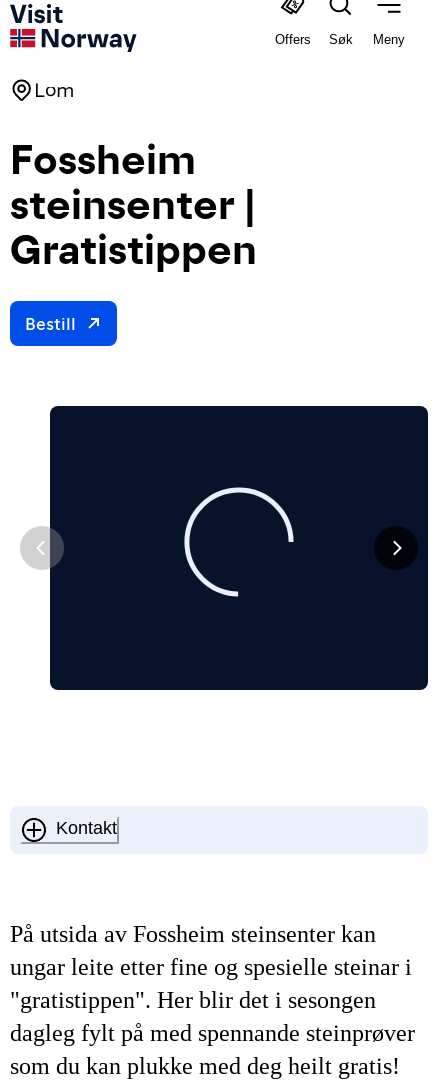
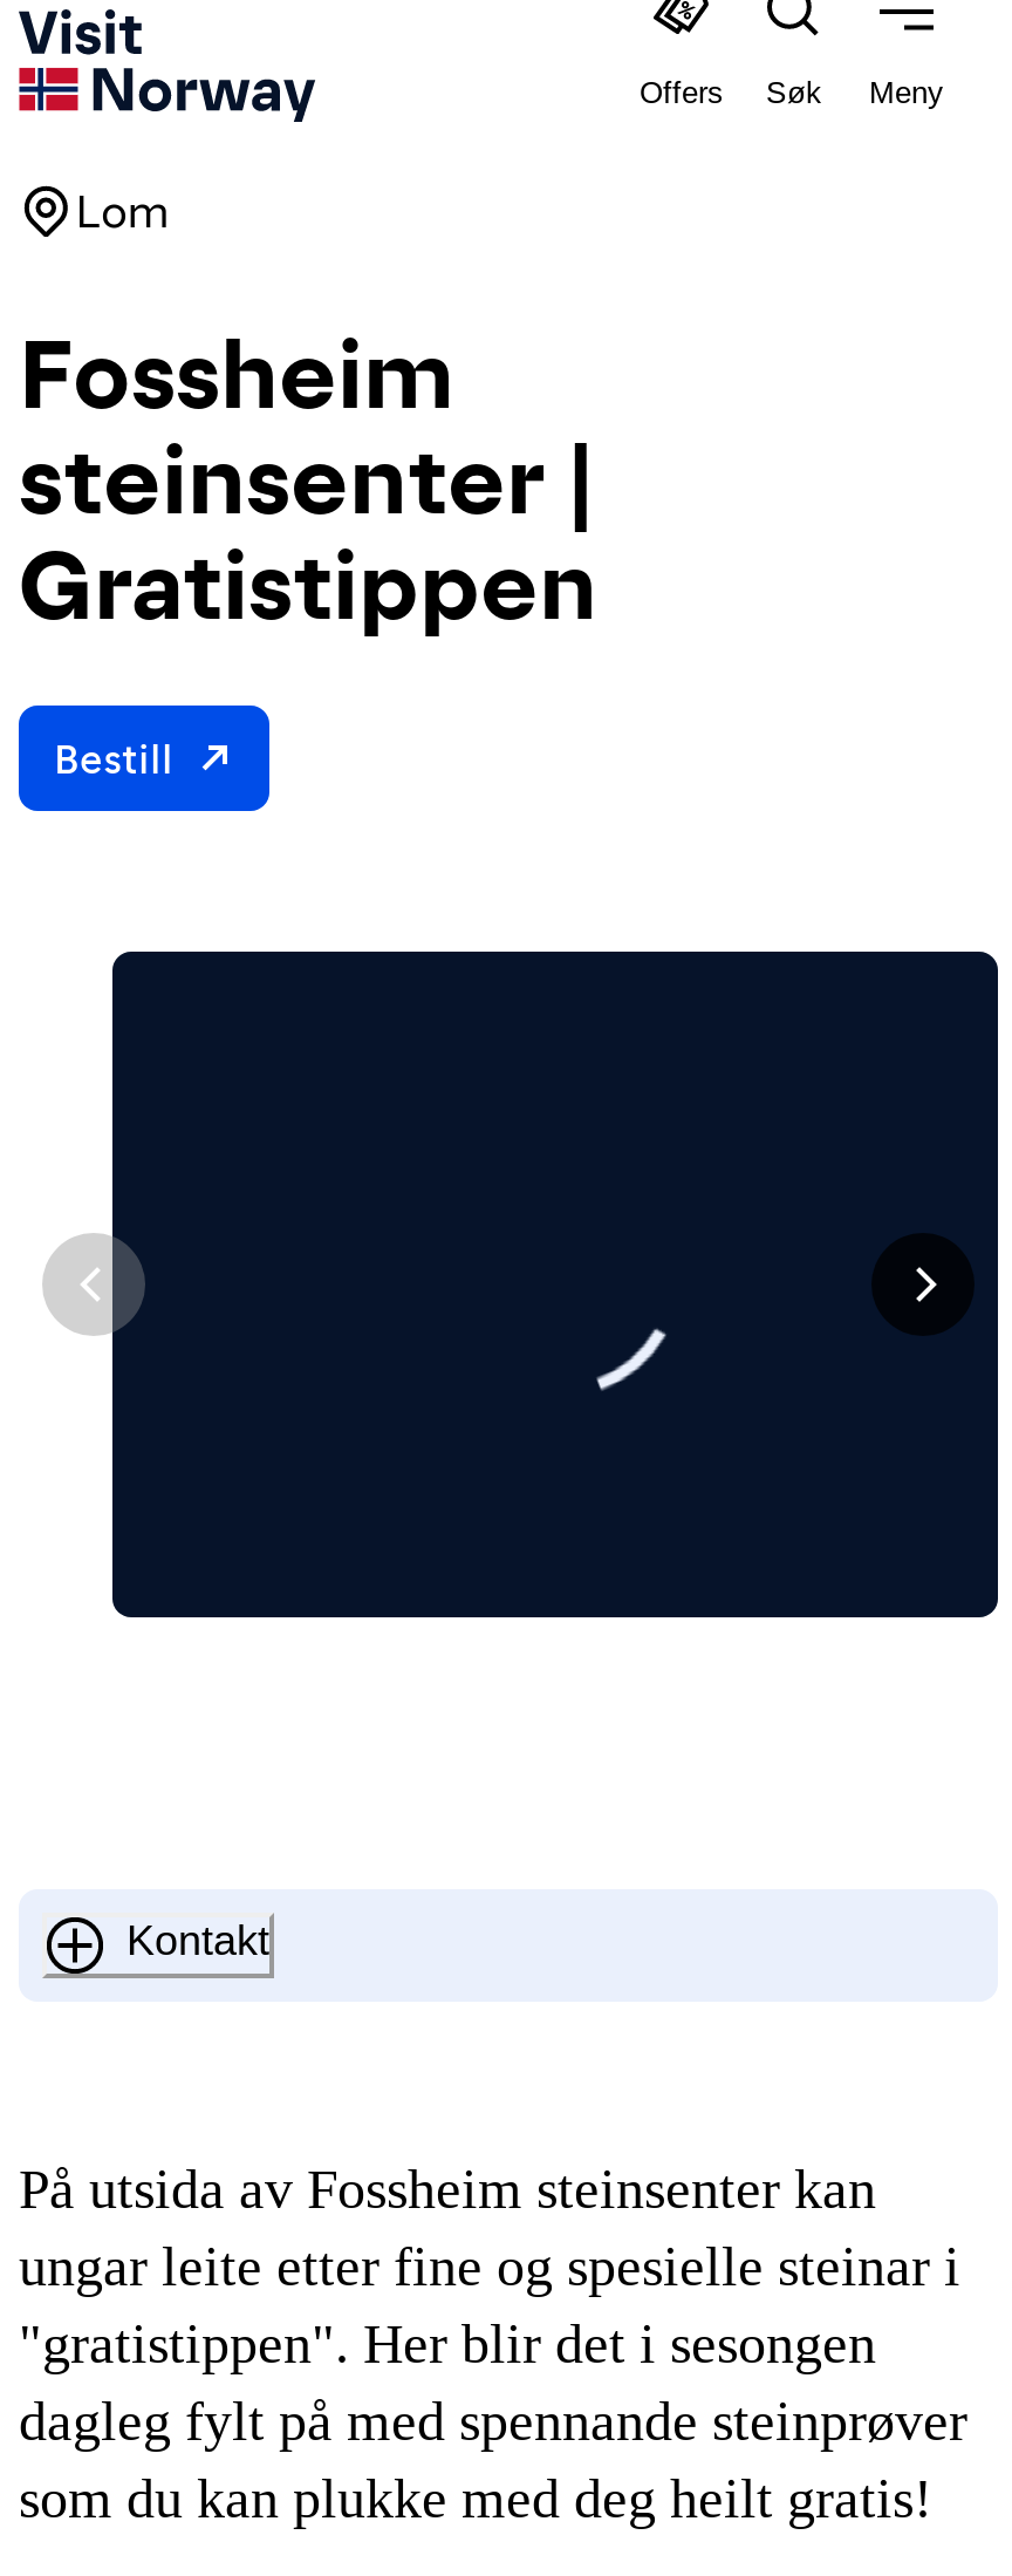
- [image]
